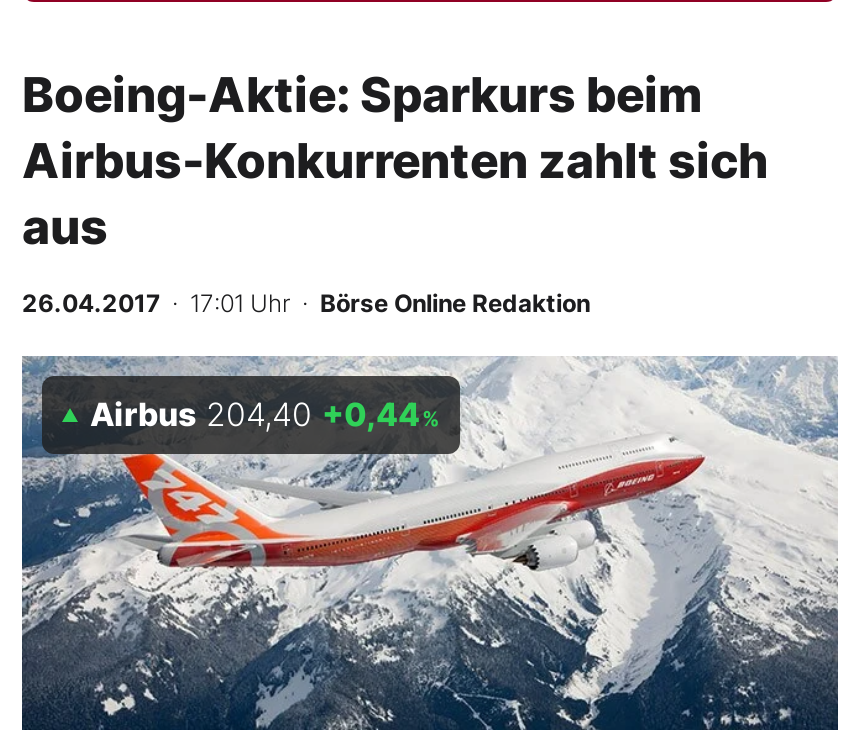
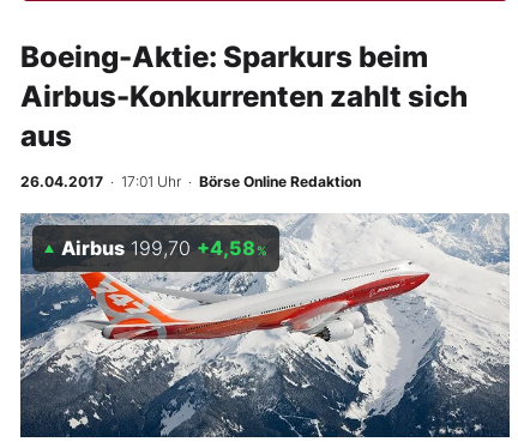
- Airbus 204,40 +0,44%
+ Airbus 199,70 +4,58%
